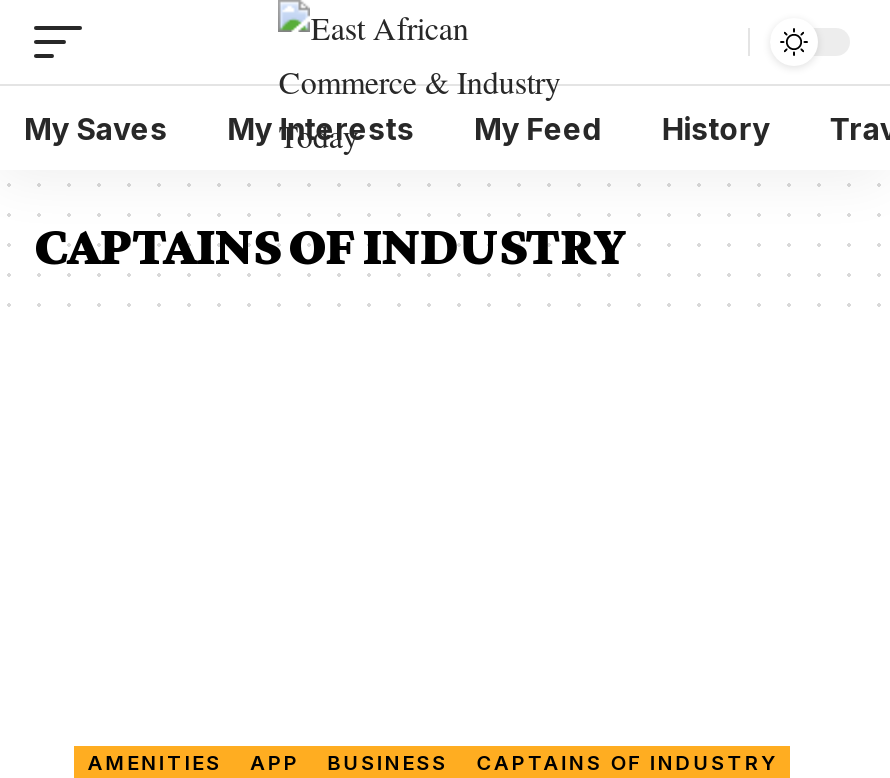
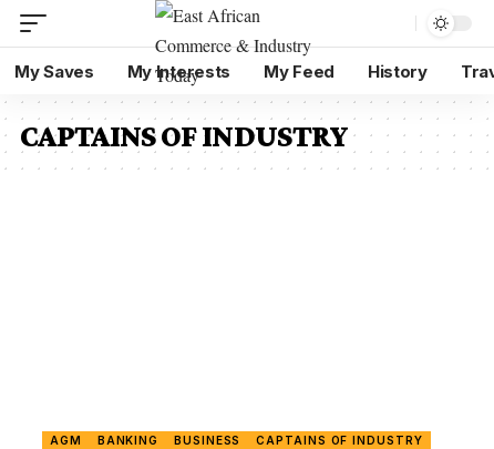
- AMENITIES
- APP
+ AGM
+ BANKING
